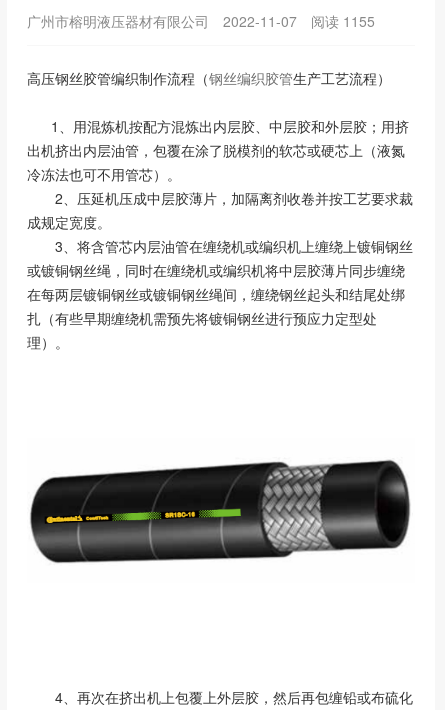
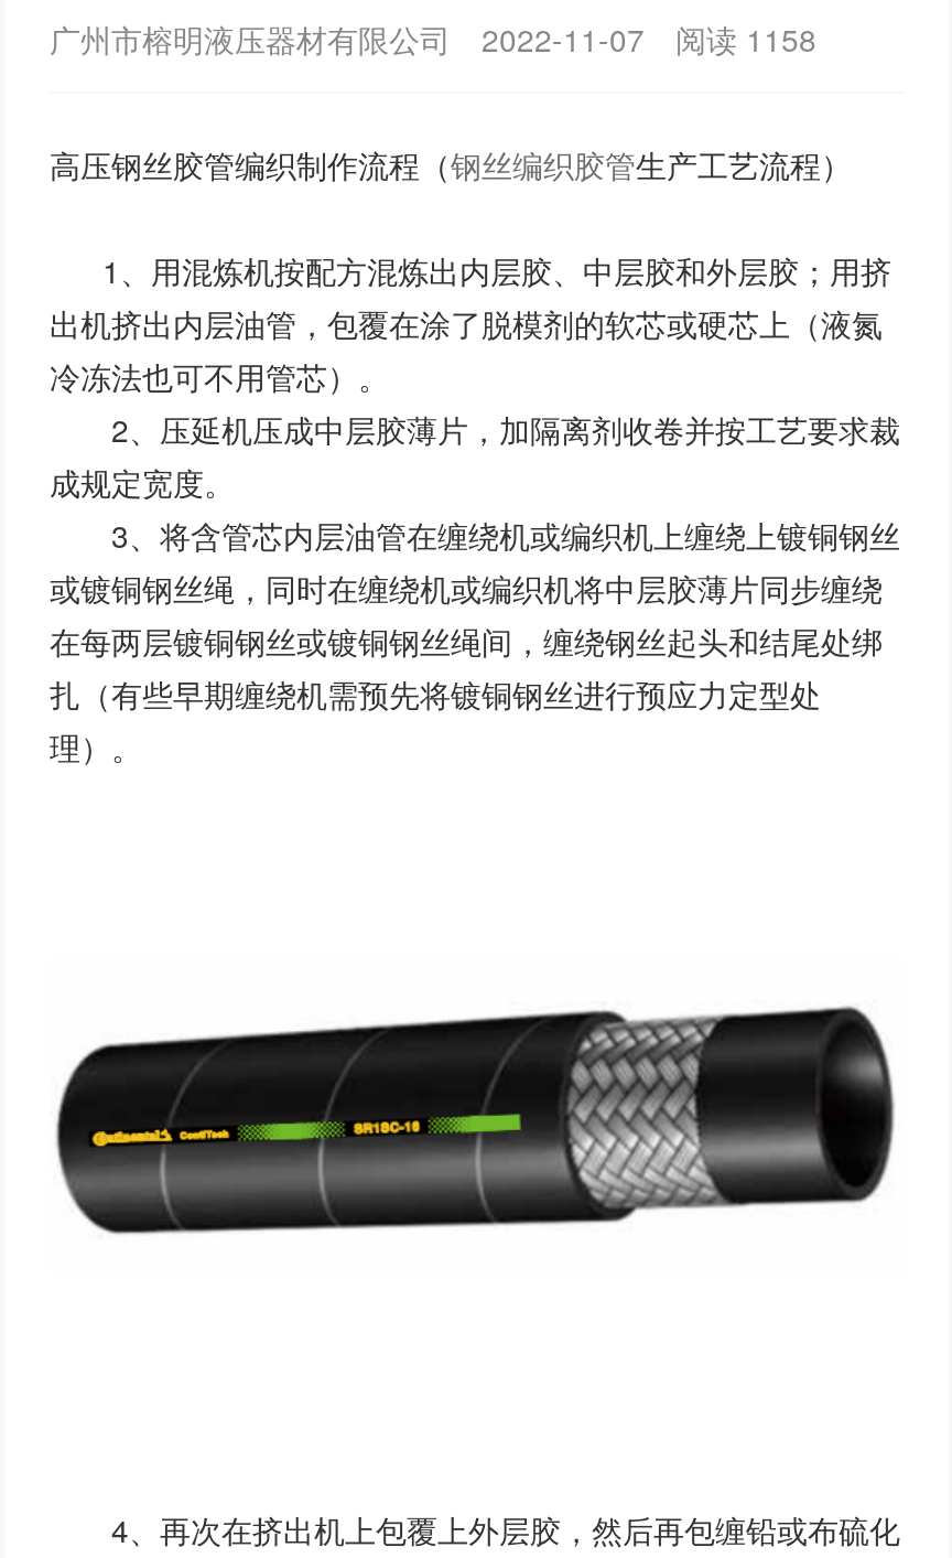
- 广州市榕明液压器材有限公司 2022-11-07 阅读1155
+ 广州市榕明液压器材有限公司 2022-11-07 阅读1158
